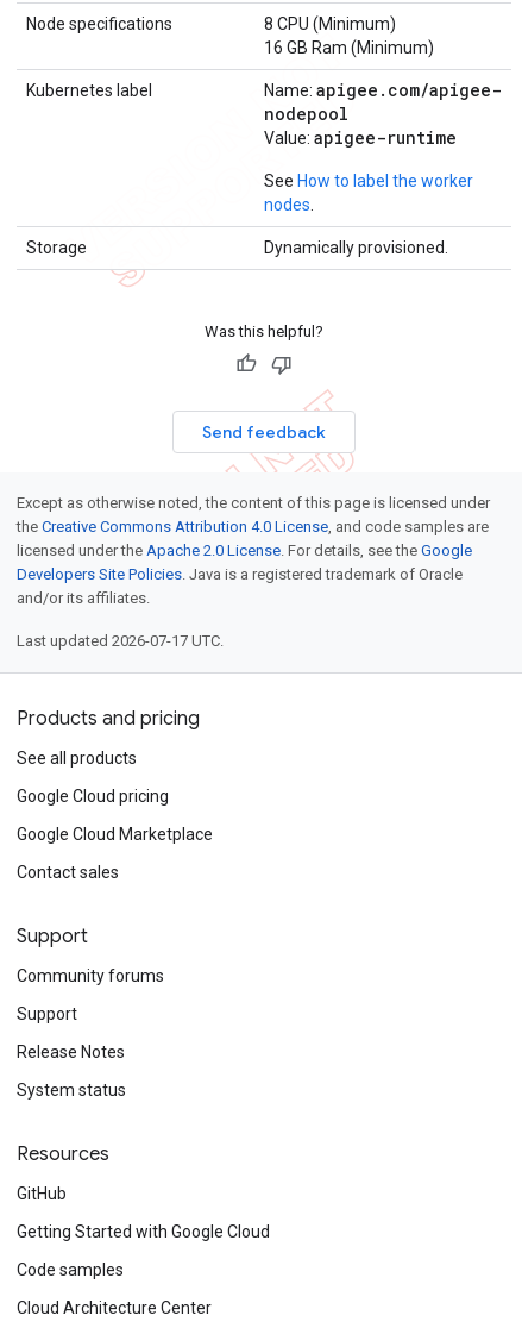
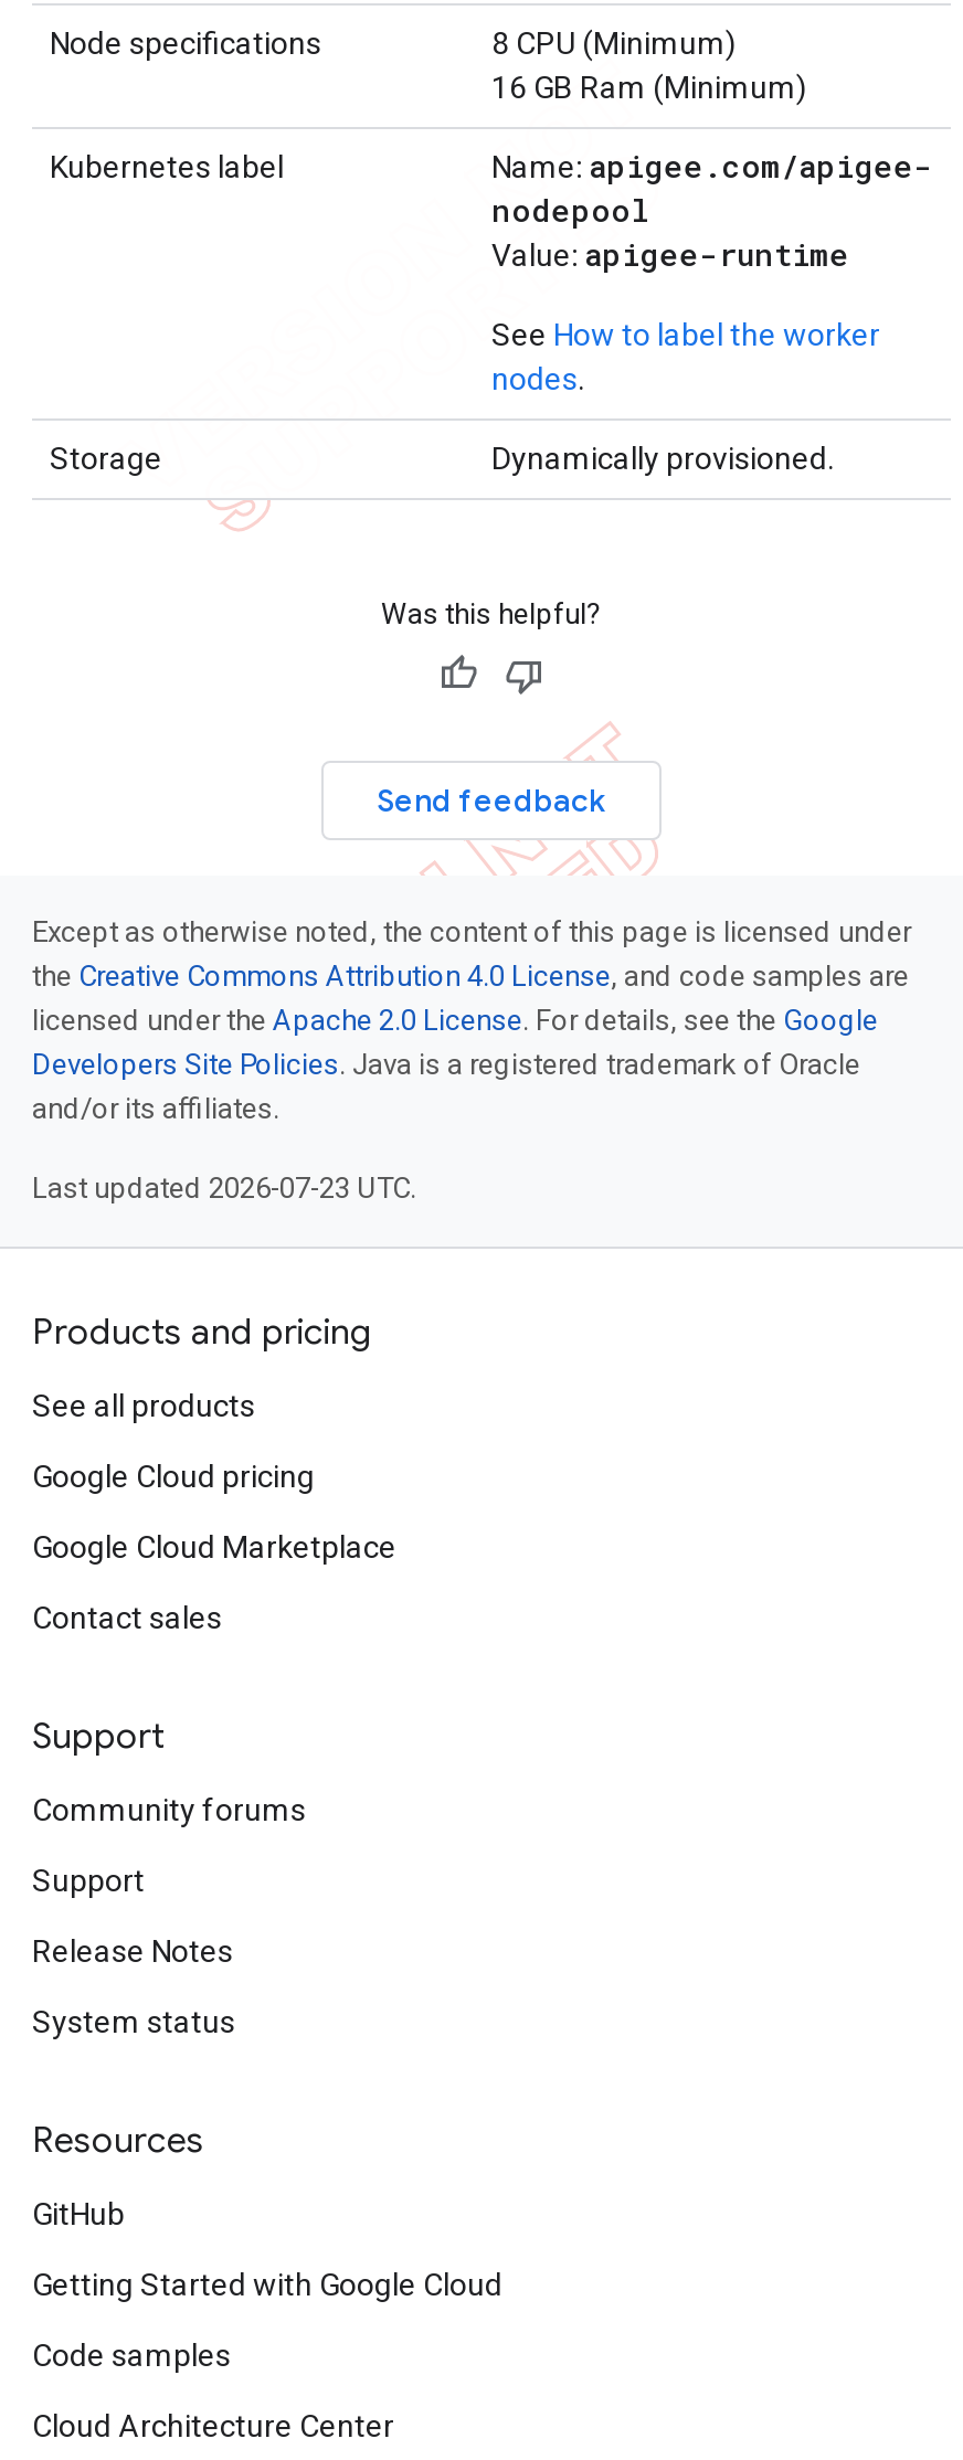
- Last updated 2026-07-17 UTC.
+ Last updated 2026-07-23 UTC.
